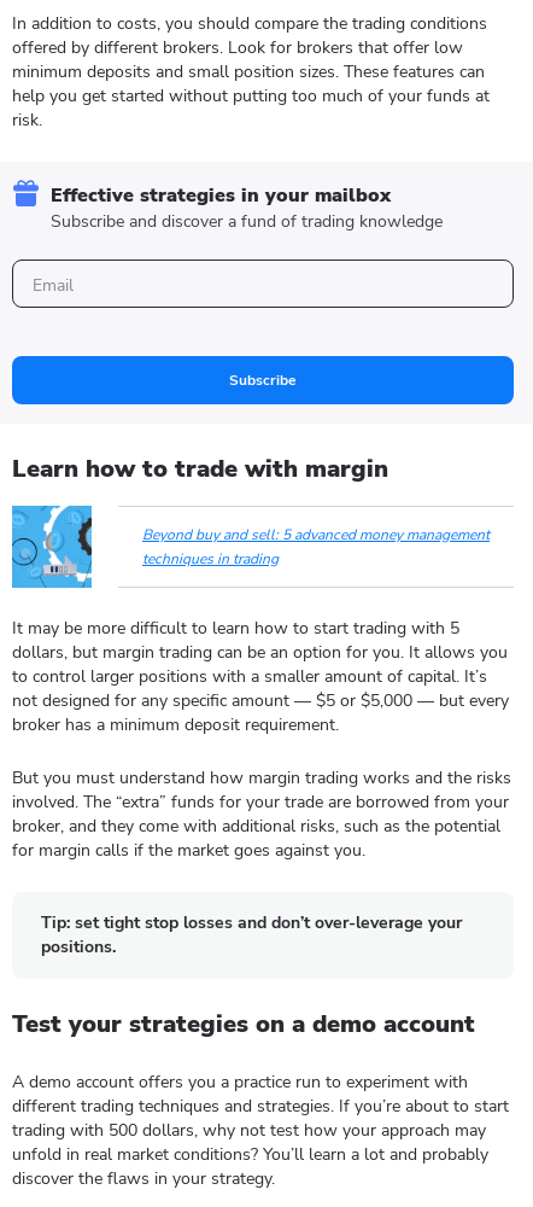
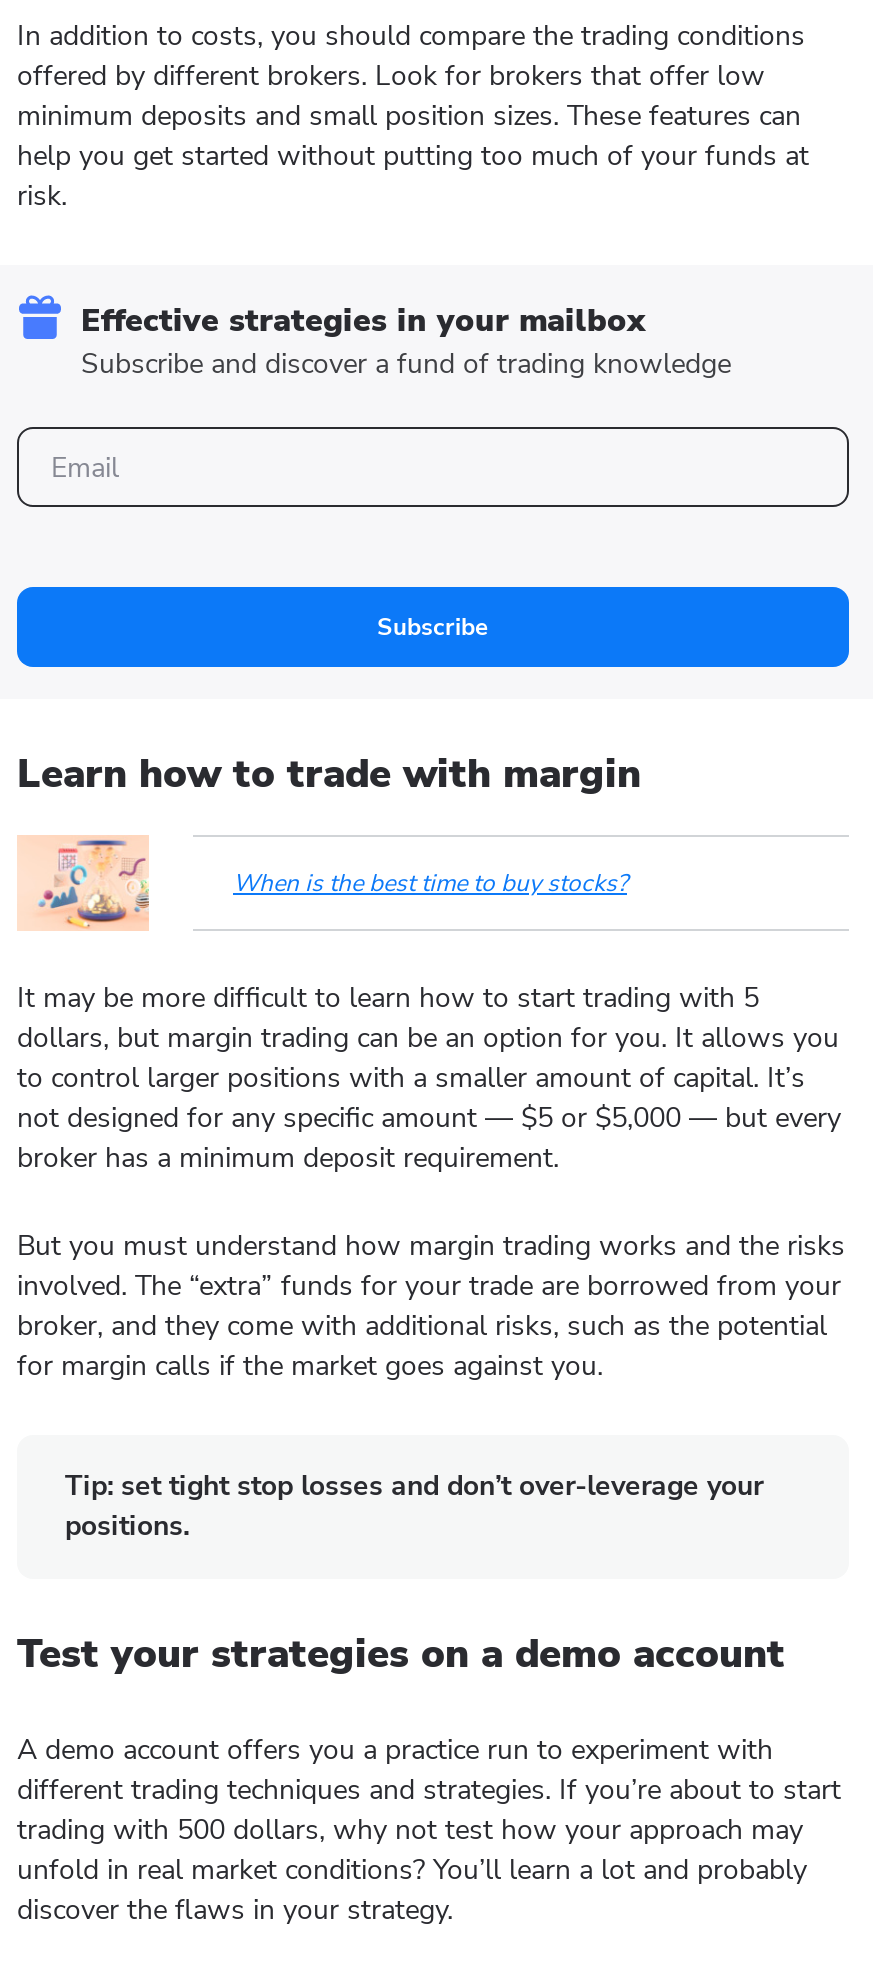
- [image]
+ [image]

- Beyond buy and sell: 5 advanced money management
- techniques in trading
+ When is the best time to buy stocks?
